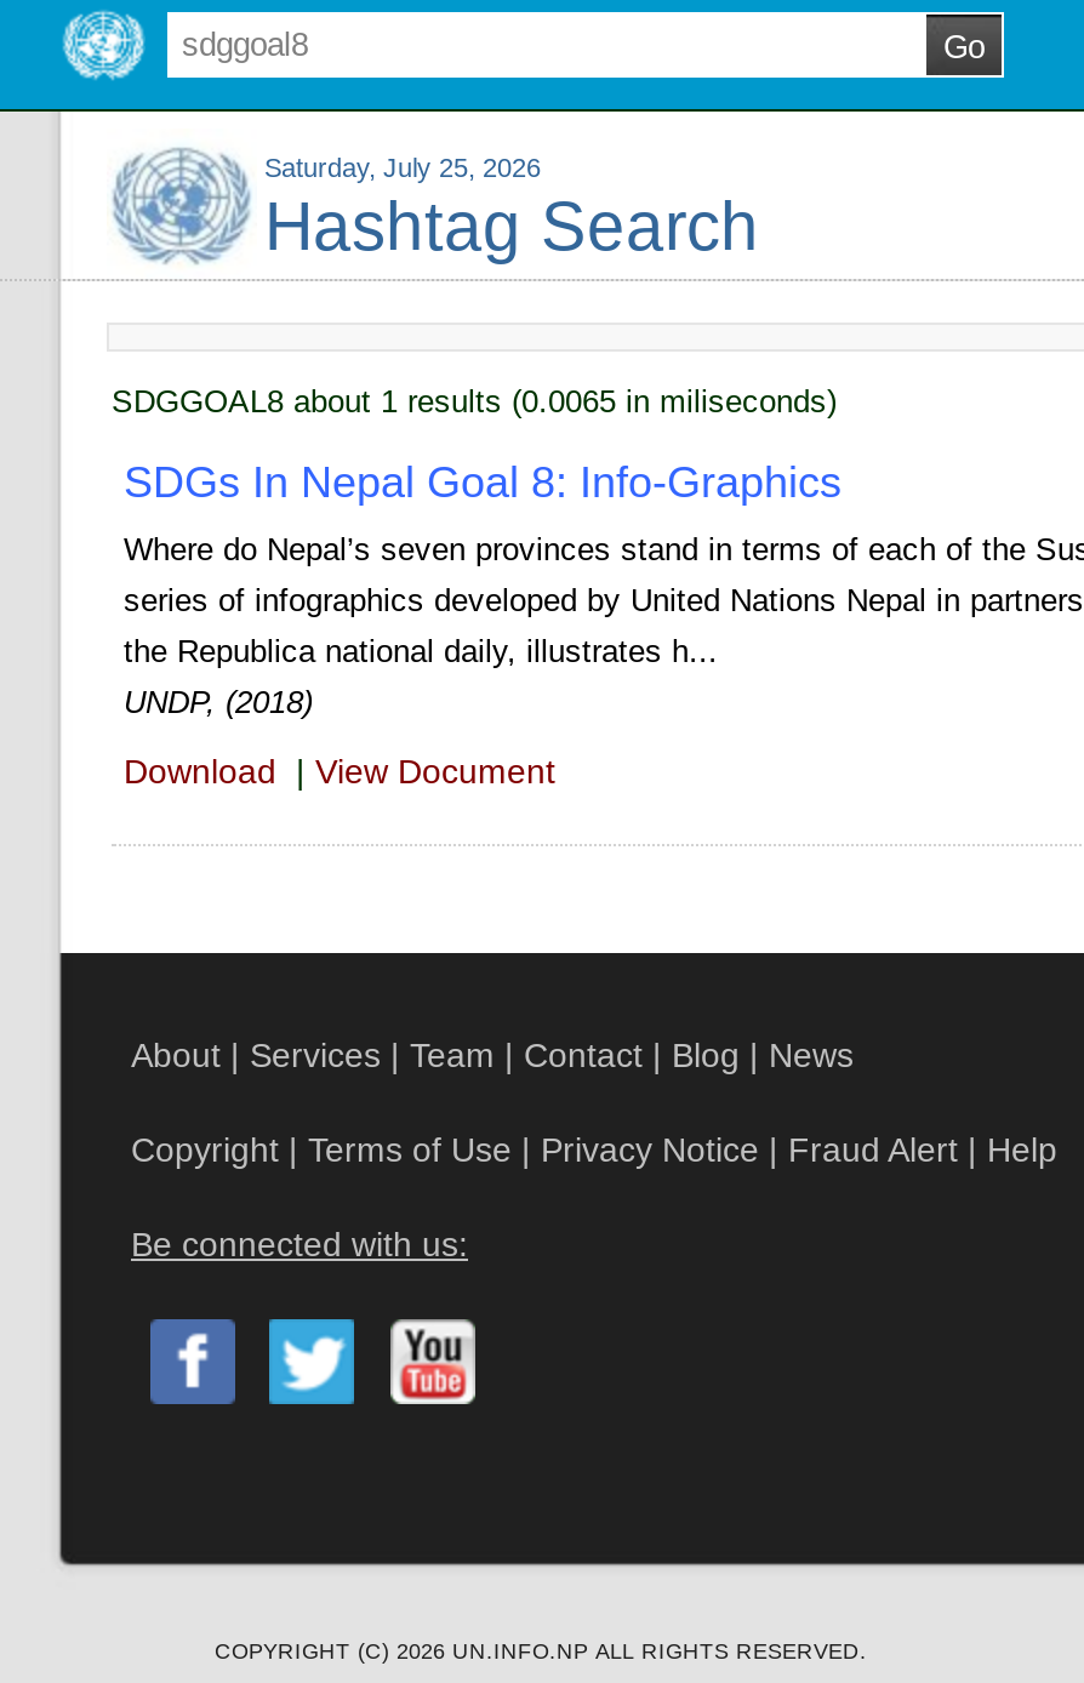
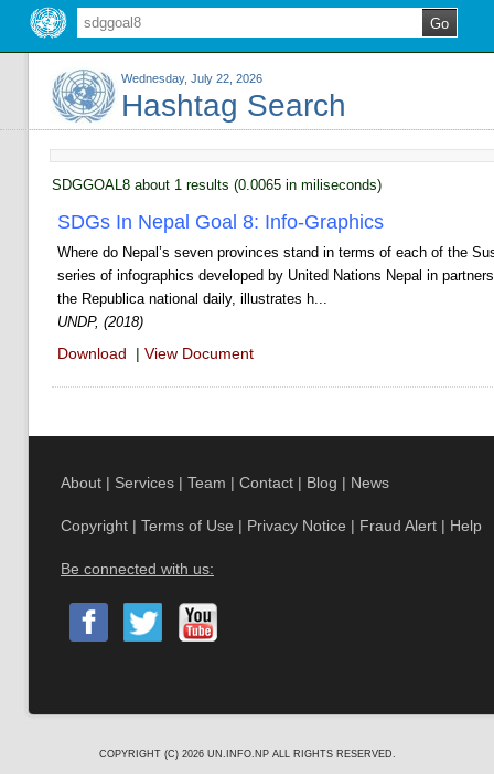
- Saturday, July 25, 2026
+ Wednesday, July 22, 2026
